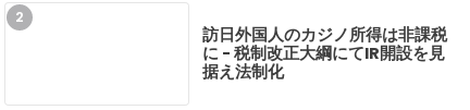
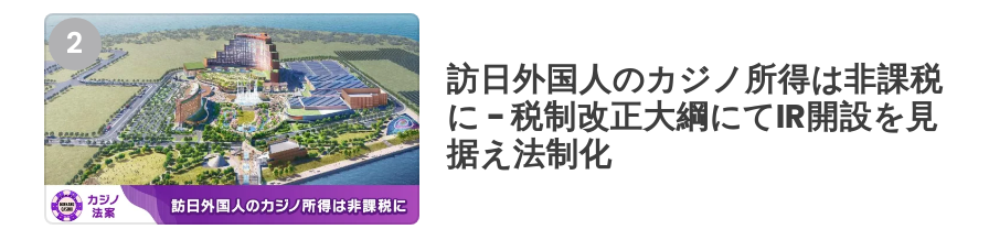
+ [image]
